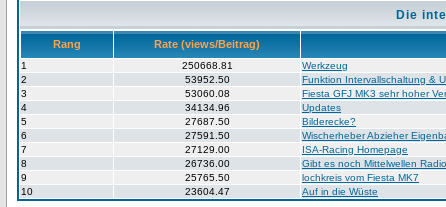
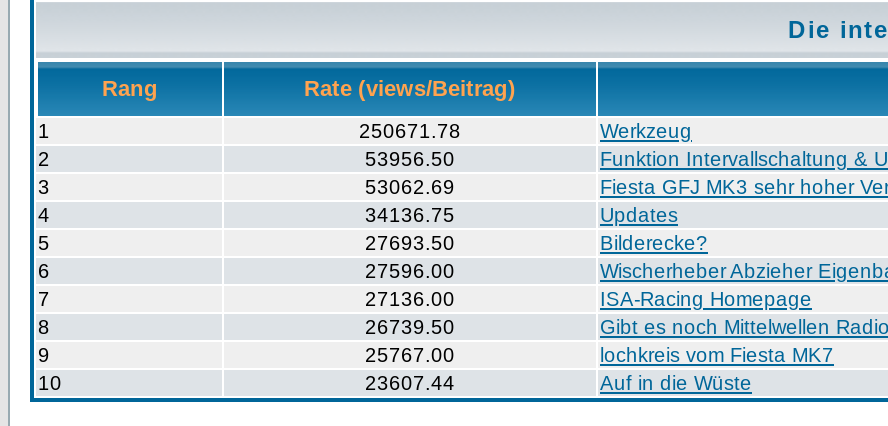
- 250668.81
+ 250671.78

- 53952.50
+ 53956.50

- 53060.08
+ 53062.69

- 34134.96
+ 34136.75

- 27687.50
+ 27693.50

- 27591.50
+ 27596.00

- 27129.00
+ 27136.00

- 26736.00
+ 26739.50

- 25765.50
+ 25767.00

- 23604.47
+ 23607.44
